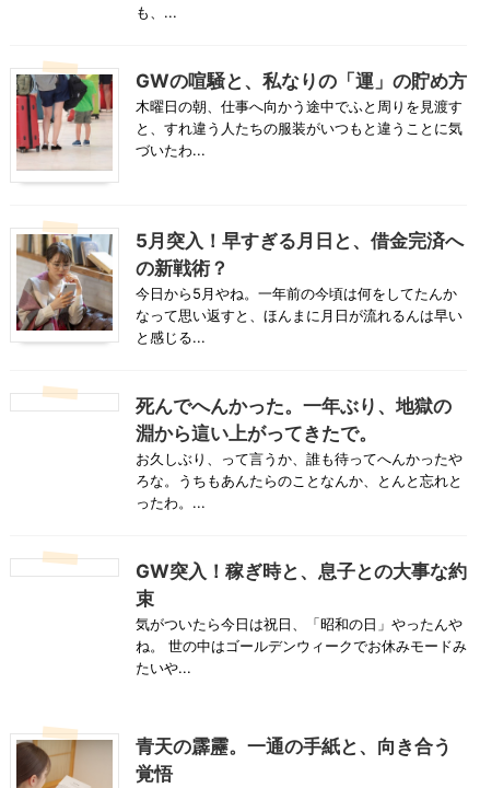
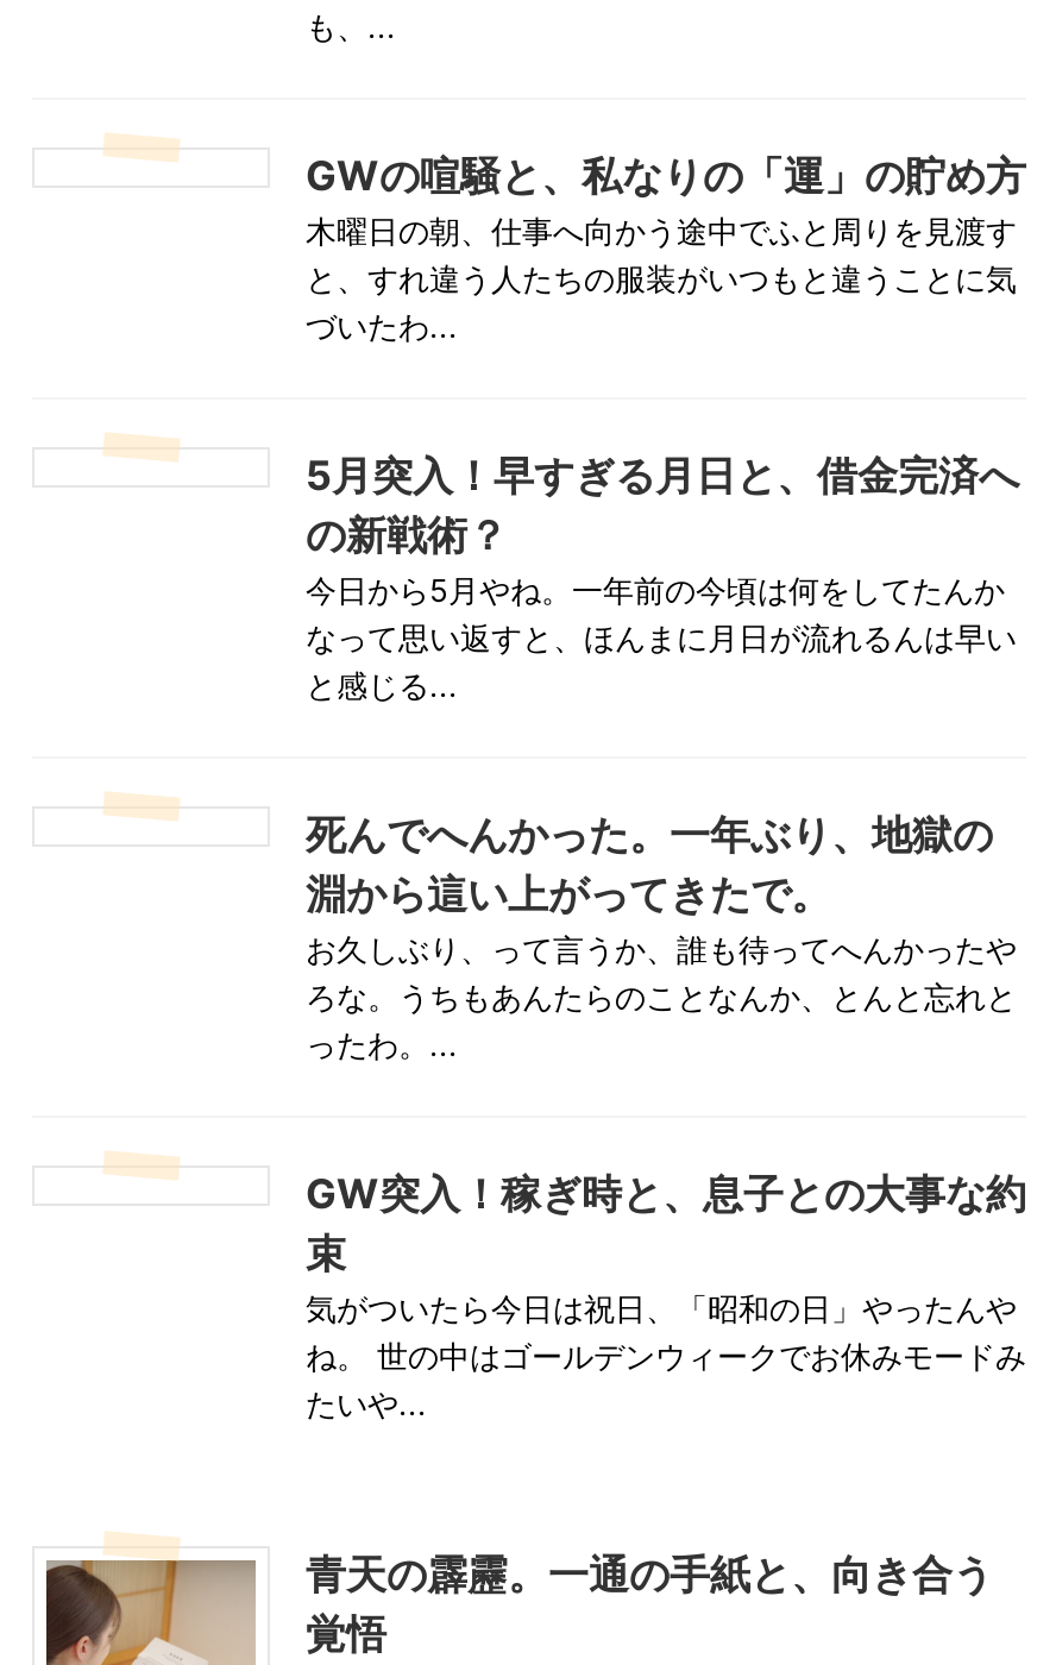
- [image]

- [image]
